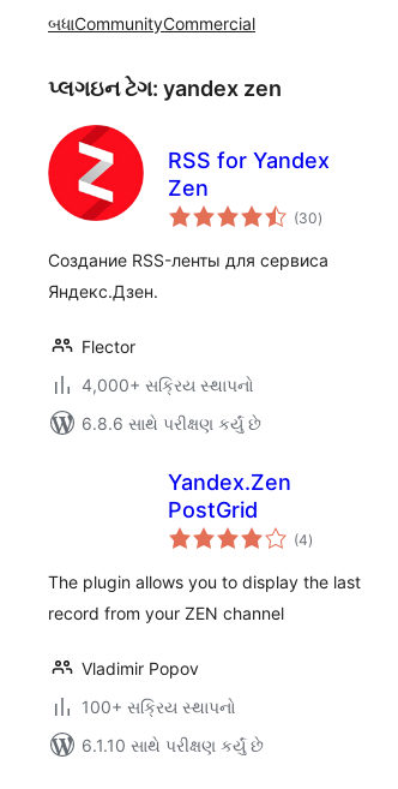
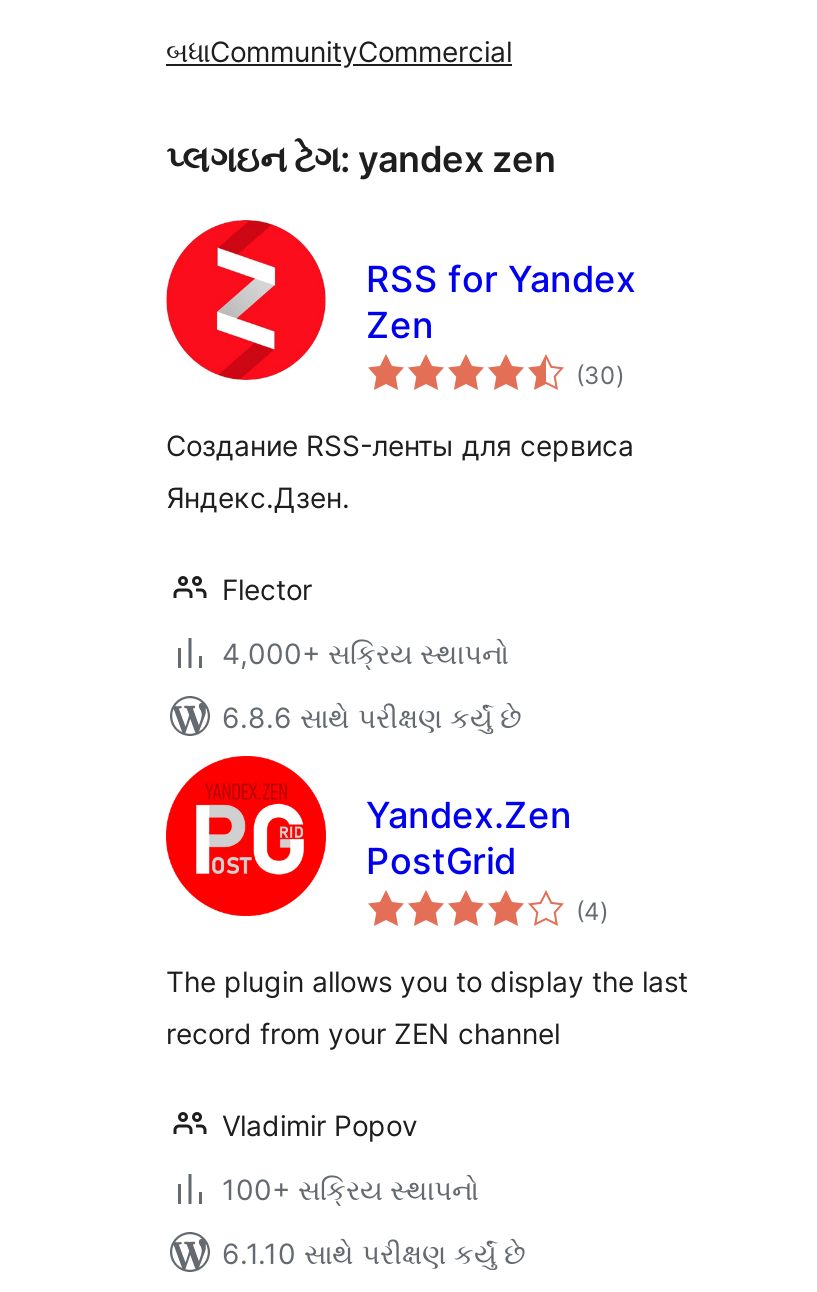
+ [image]
